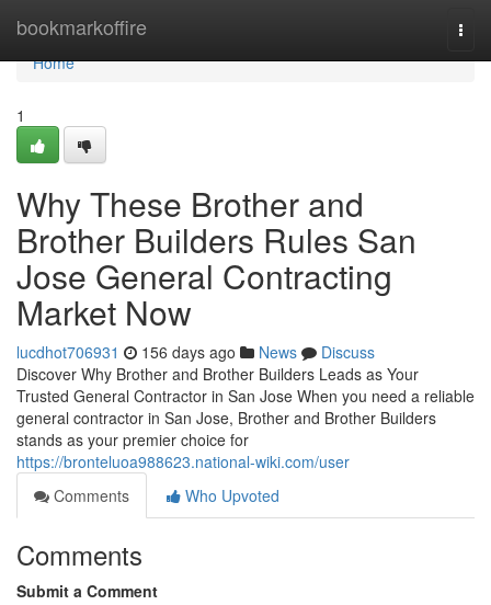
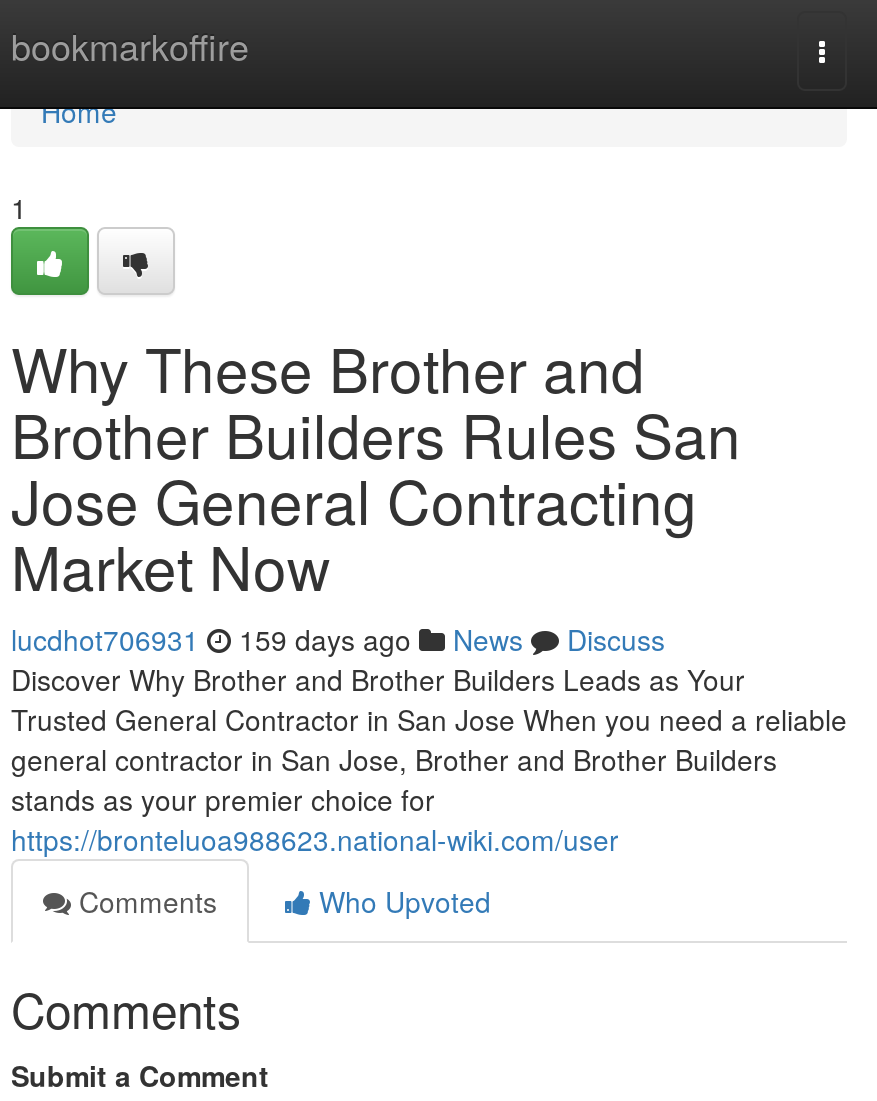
- lucdhot706931 156 days ago News Discuss
+ lucdhot706931 159 days ago News Discuss
